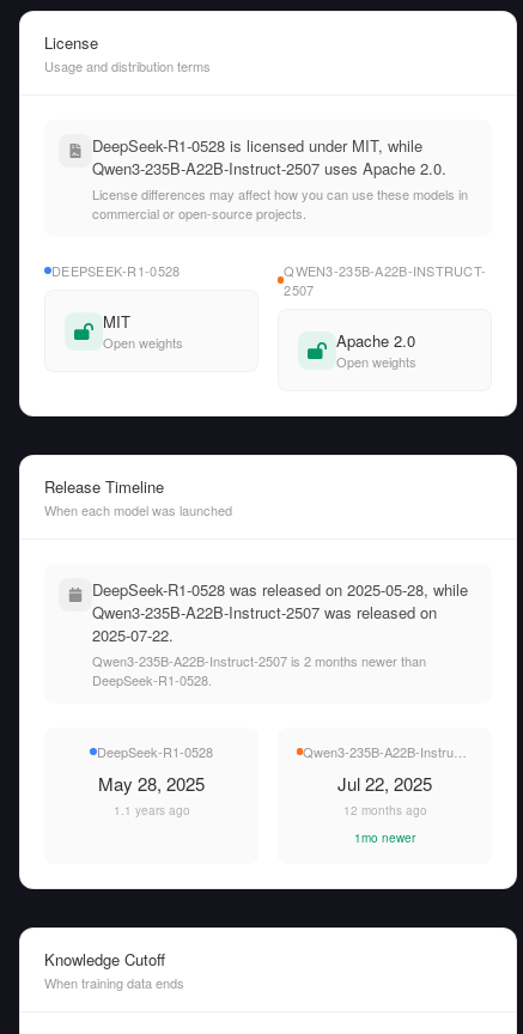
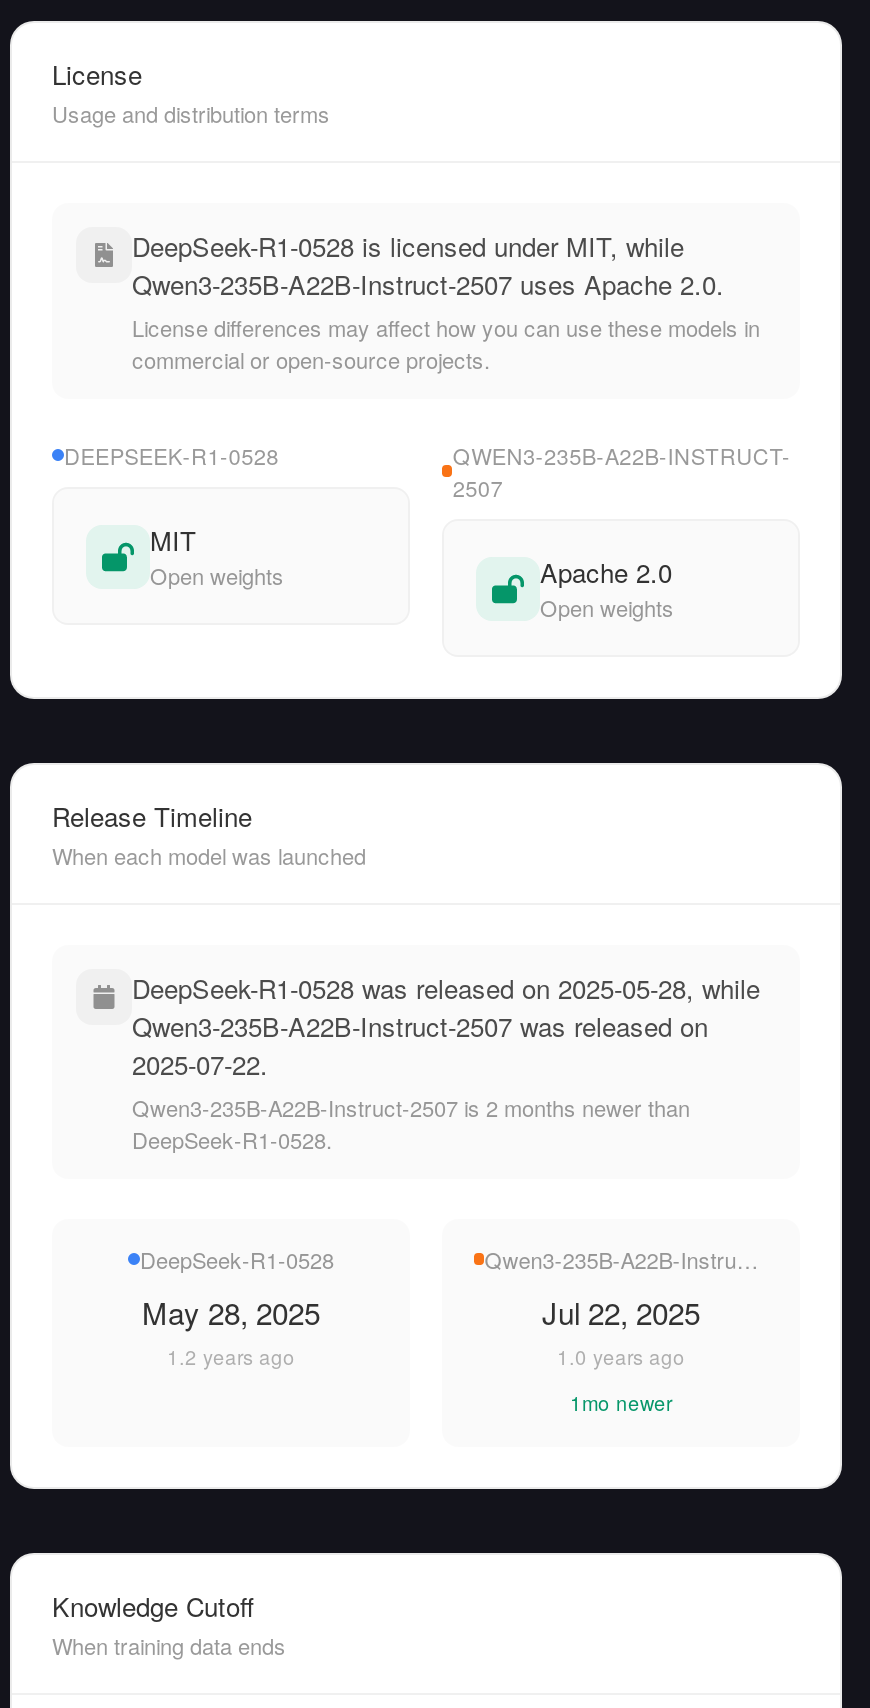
- 1.1 years ago
+ 1.2 years ago

- 12 months ago
+ 1.0 years ago
